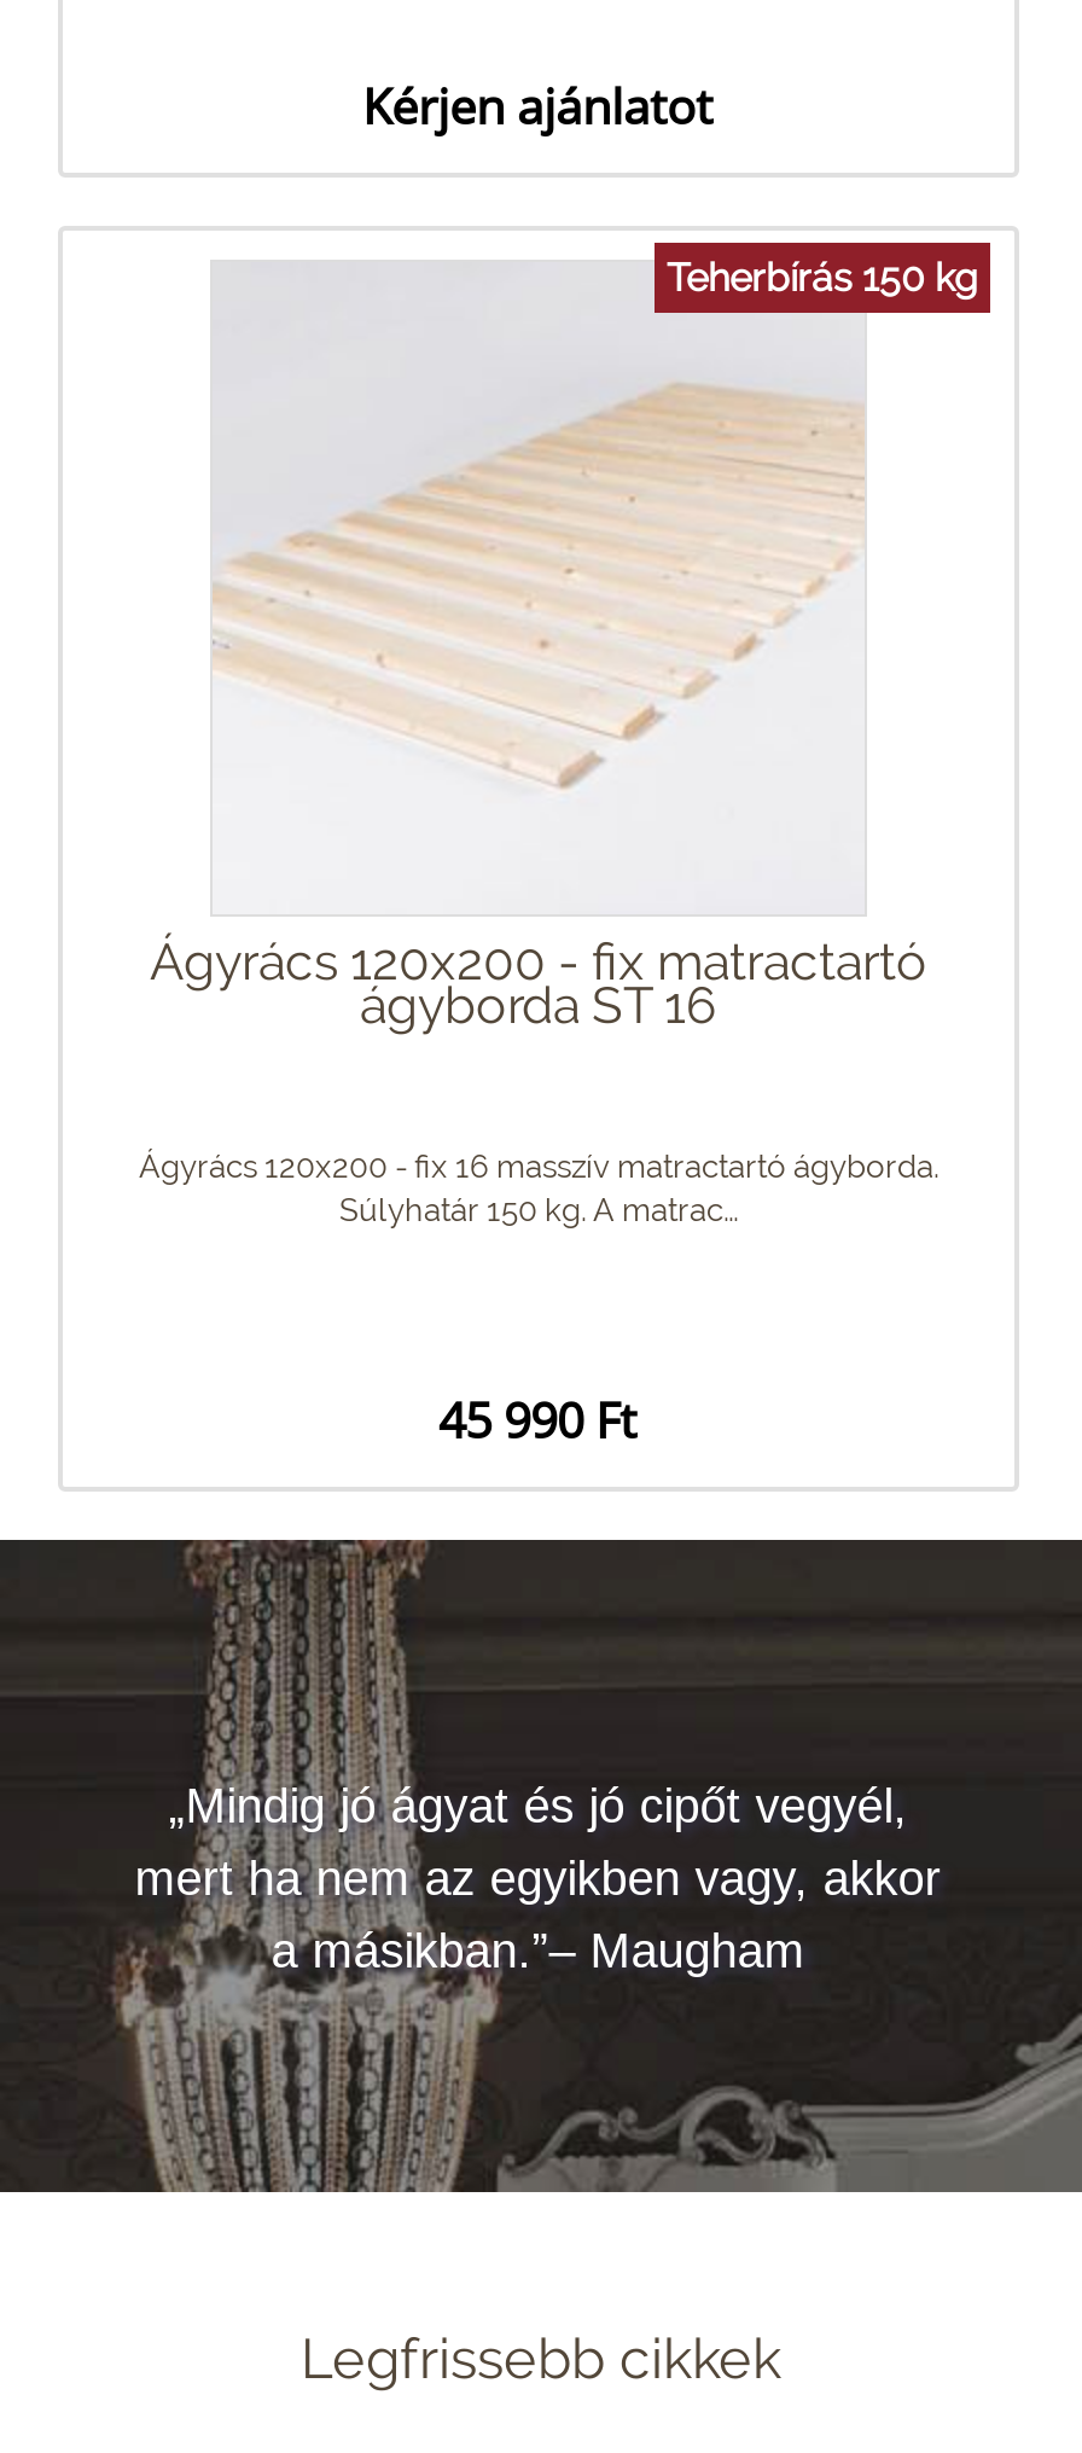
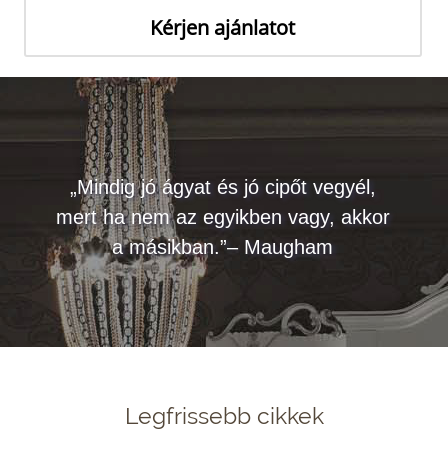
- [image]
- Teherbírás 150 kg

- Ágyrács 120x200 - fix matractartó
- ágyborda ST 16
- Ágyrács 120x200 - fix 16 masszív matractartó ágyborda.
- Súlyhatár 150 kg. A matrac...
- 45 990 Ft
